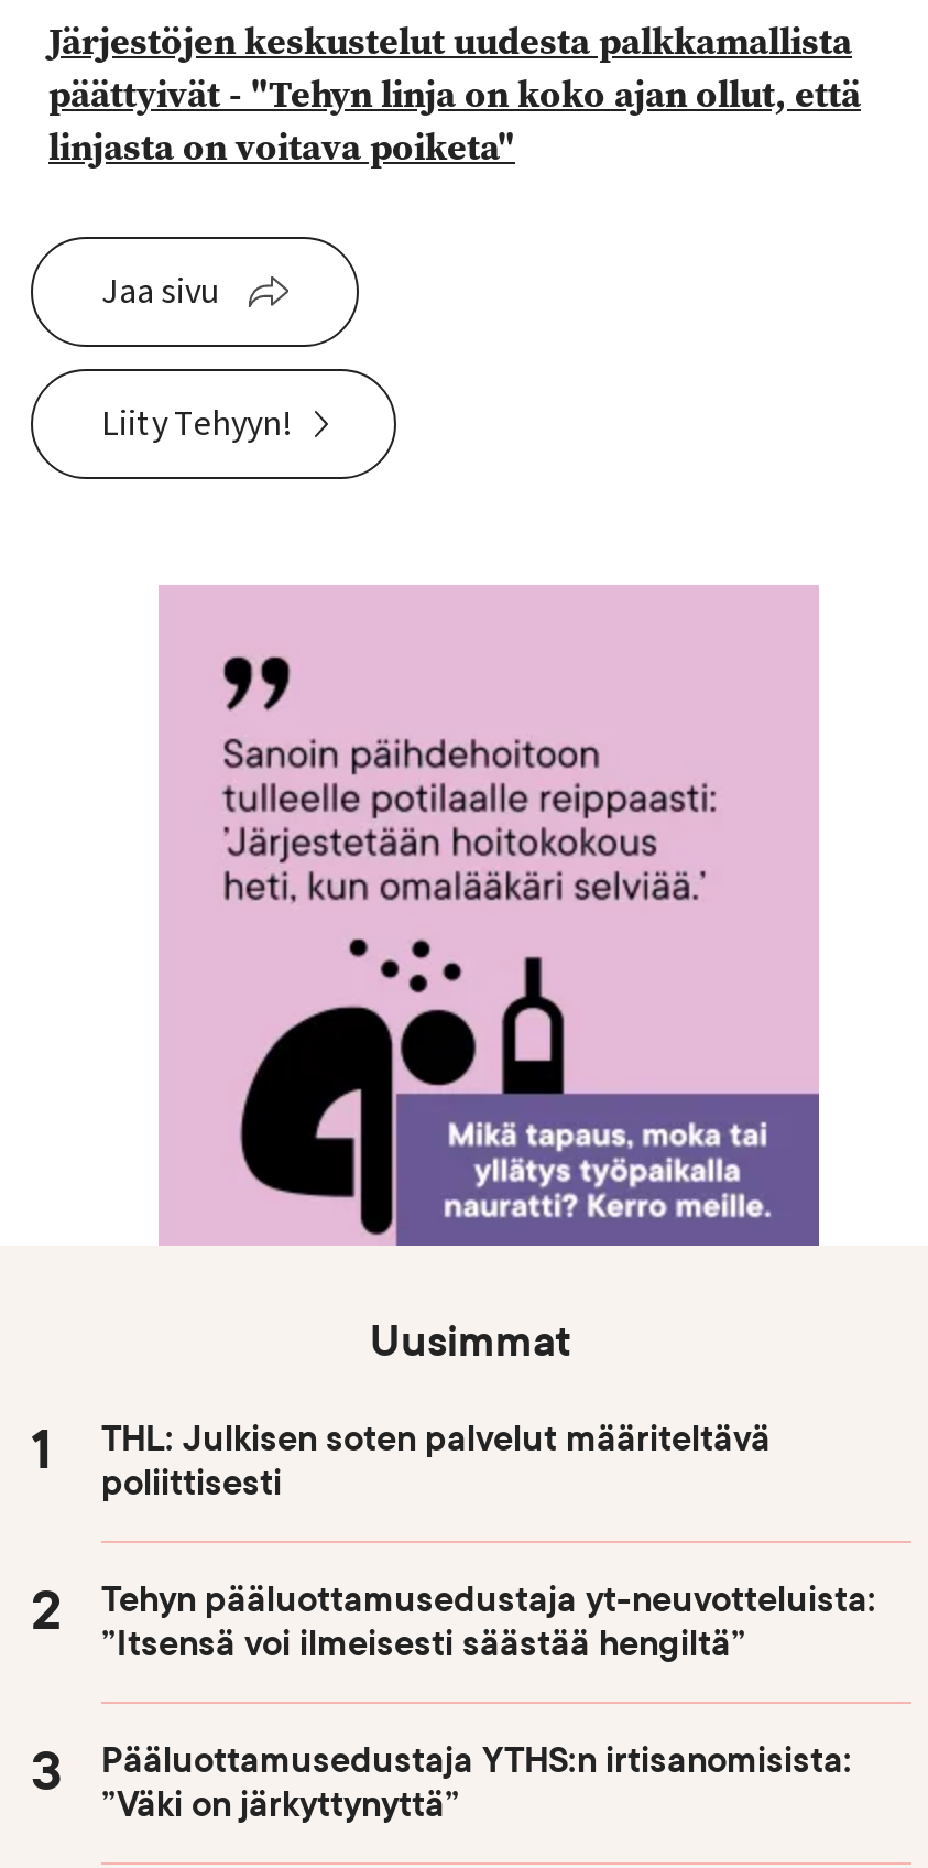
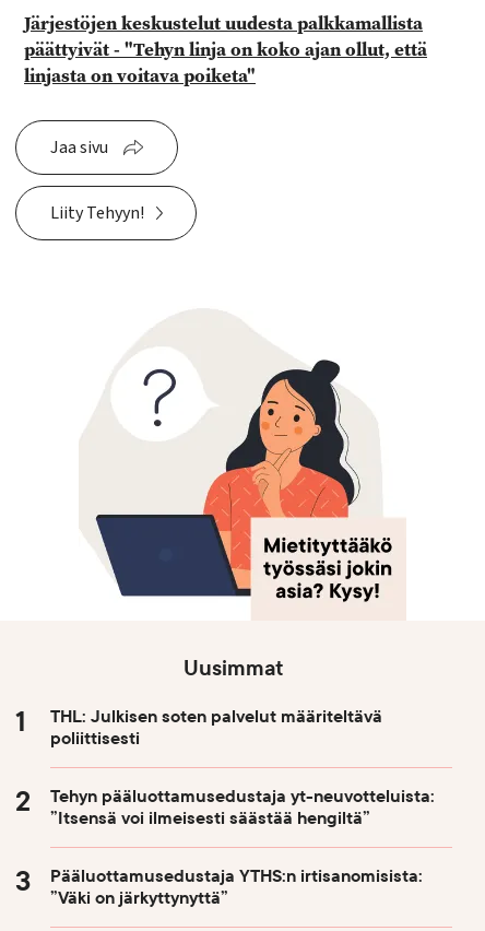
- [image]
+ [image]
